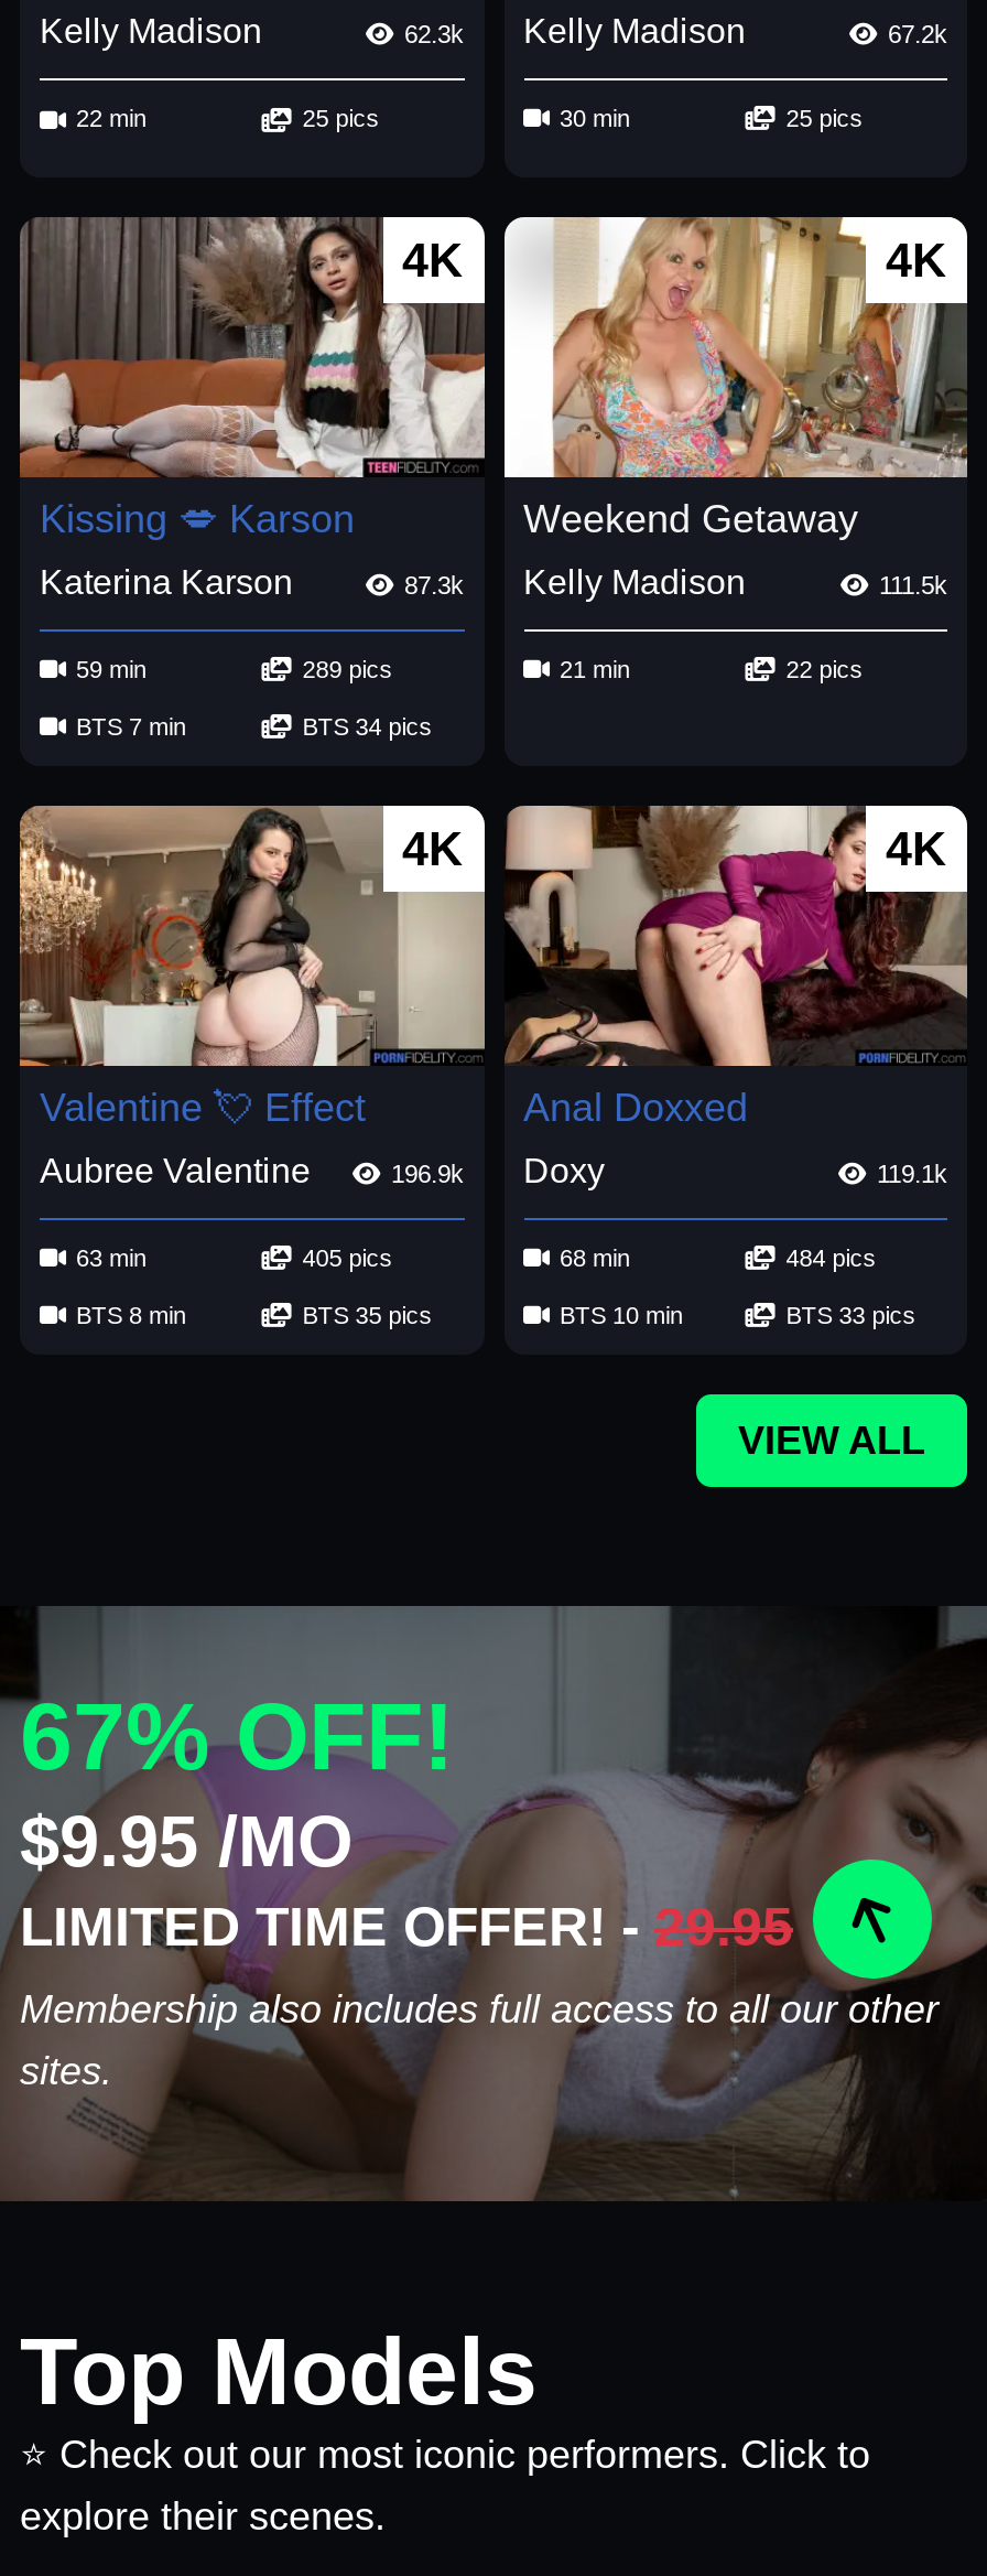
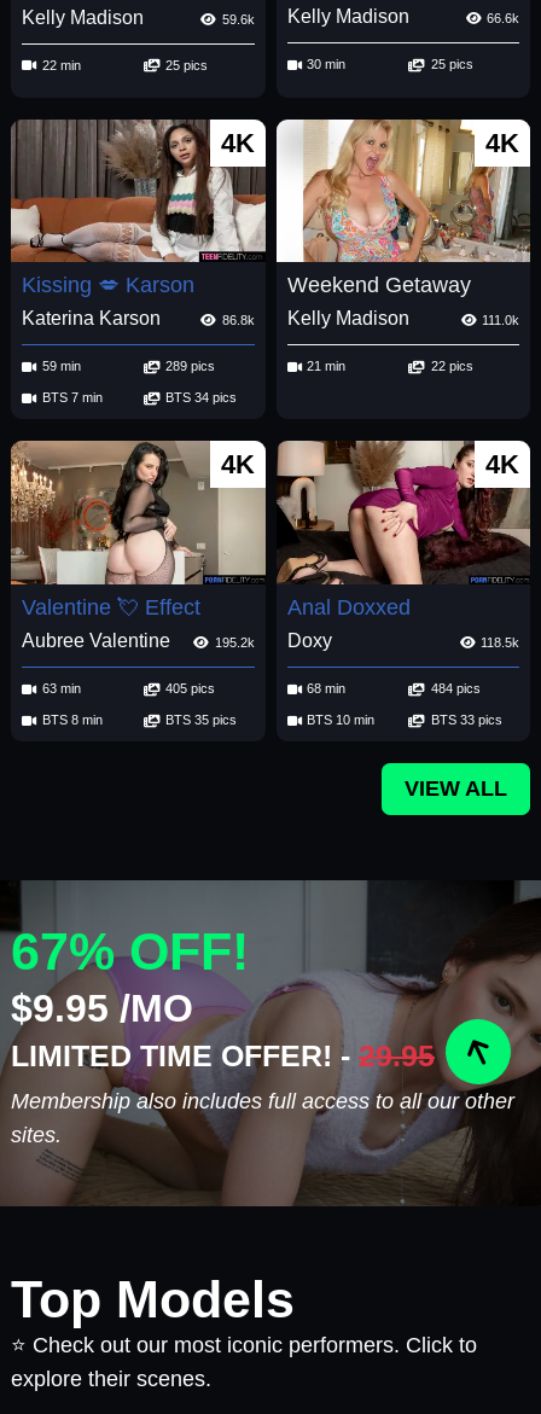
- 62.3k
+ 59.6k

- 67.2k
+ 66.6k

- 87.3k
+ 86.8k

- 111.5k
+ 111.0k

- 196.9k
+ 195.2k

- 119.1k
+ 118.5k
